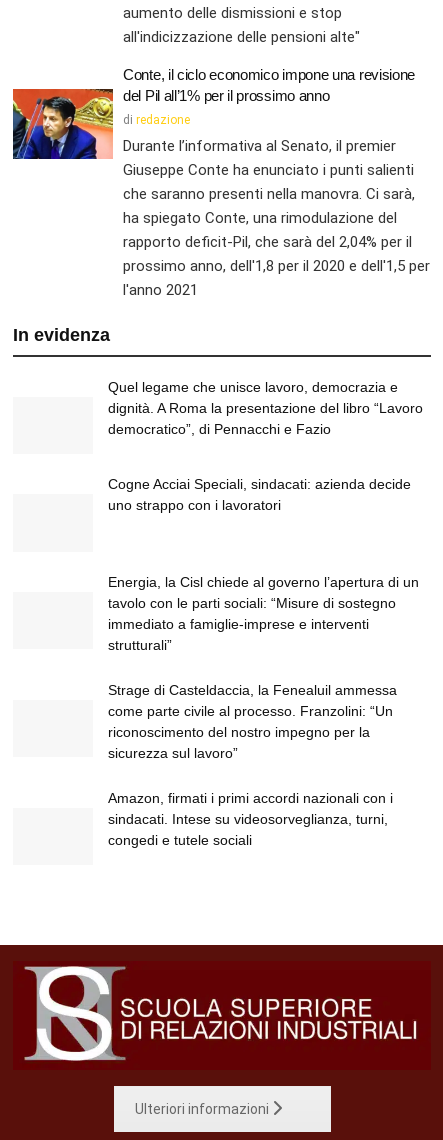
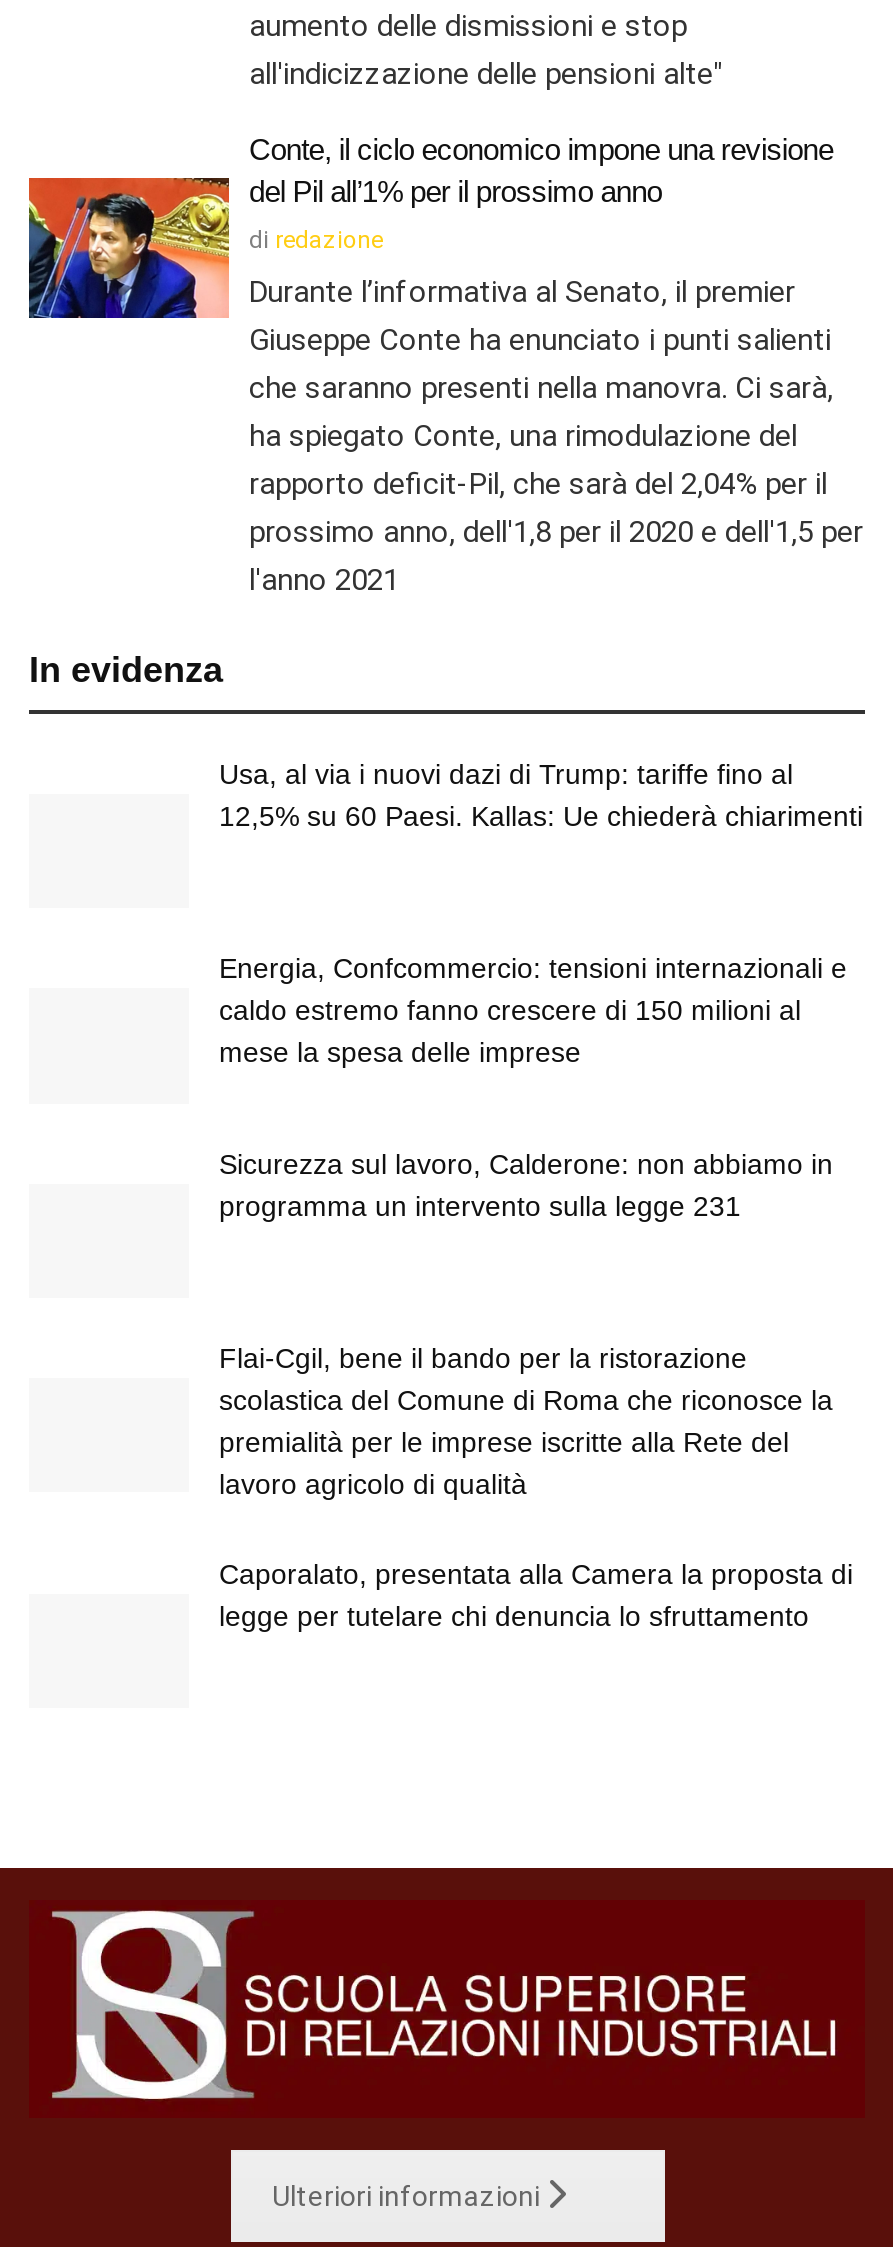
- Quel legame che unisce lavoro, democrazia e
- dignità. A Roma la presentazione del libro “Lavoro
- democratico”, di Pennacchi e Fazio
+ Usa, al via i nuovi dazi di Trump: tariffe fino al
+ 12,5% su 60 Paesi. Kallas: Ue chiederà chiarimenti

- Cogne Acciai Speciali, sindacati: azienda decide
- uno strappo con i lavoratori
+ Energia, Confcommercio: tensioni internazionali e
+ caldo estremo fanno crescere di 150 milioni al
+ mese la spesa delle imprese

- Energia, la Cisl chiede al governo l’apertura di un
- tavolo con le parti sociali: “Misure di sostegno
- immediato a famiglie-imprese e interventi
- strutturali”
+ Sicurezza sul lavoro, Calderone: non abbiamo in
+ programma un intervento sulla legge 231

- Strage di Casteldaccia, la Fenealuil ammessa
- come parte civile al processo. Franzolini: “Un
- riconoscimento del nostro impegno per la
- sicurezza sul lavoro”
+ Flai-Cgil, bene il bando per la ristorazione
+ scolastica del Comune di Roma che riconosce la
+ premialità per le imprese iscritte alla Rete del
+ lavoro agricolo di qualità

- Amazon, firmati i primi accordi nazionali con i
- sindacati. Intese su videosorveglianza, turni,
- congedi e tutele sociali
+ Caporalato, presentata alla Camera la proposta di
+ legge per tutelare chi denuncia lo sfruttamento
